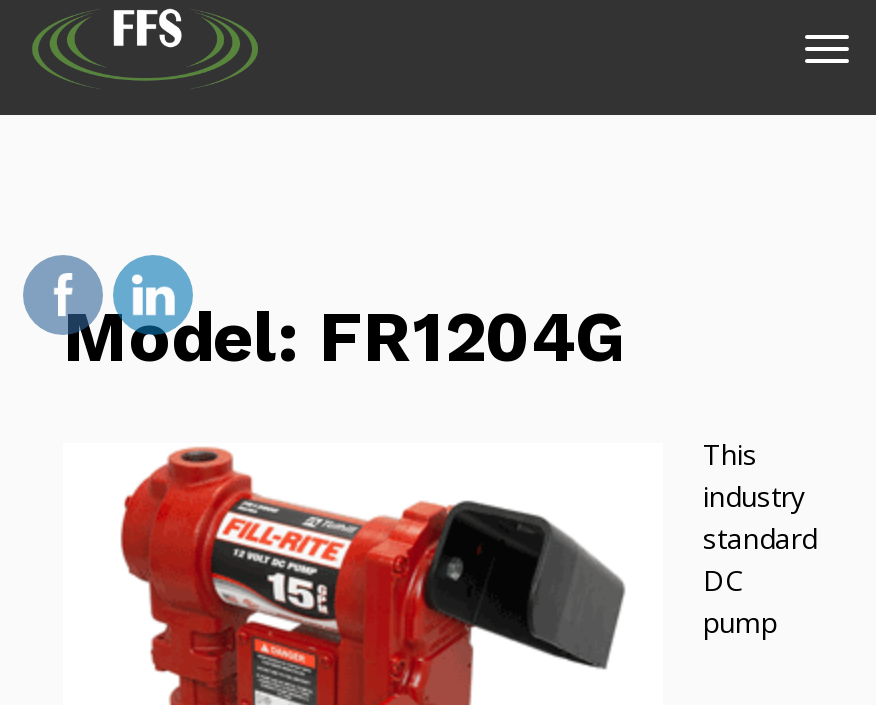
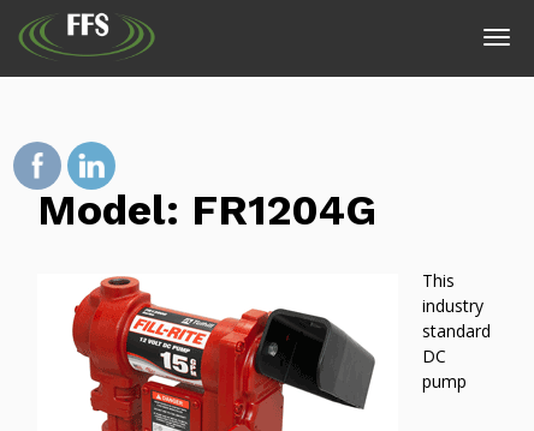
- [image]
+ [image]
